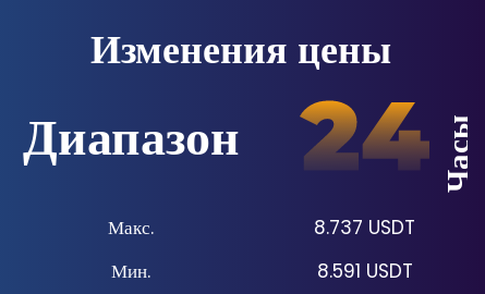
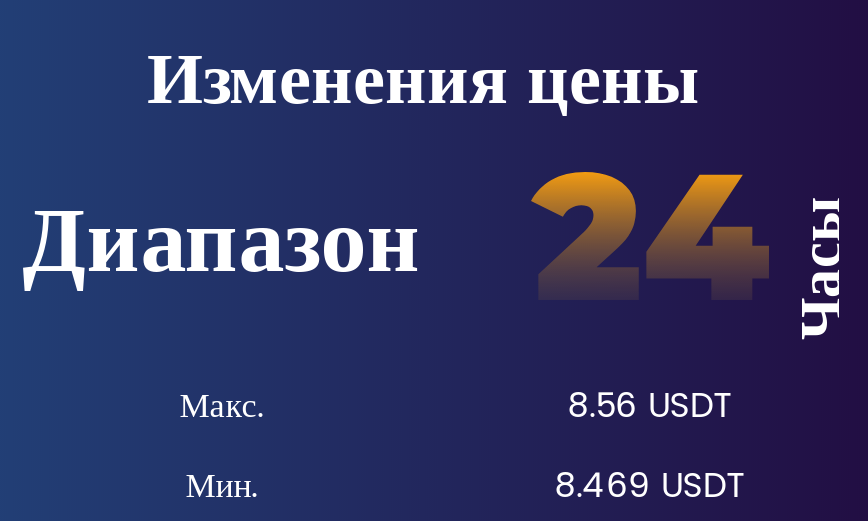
- 8.737 USDT
+ 8.56 USDT

- 8.591 USDT
+ 8.469 USDT
